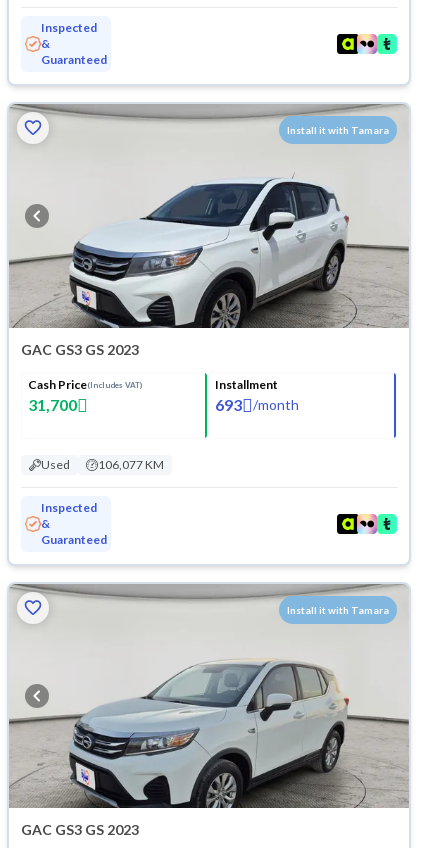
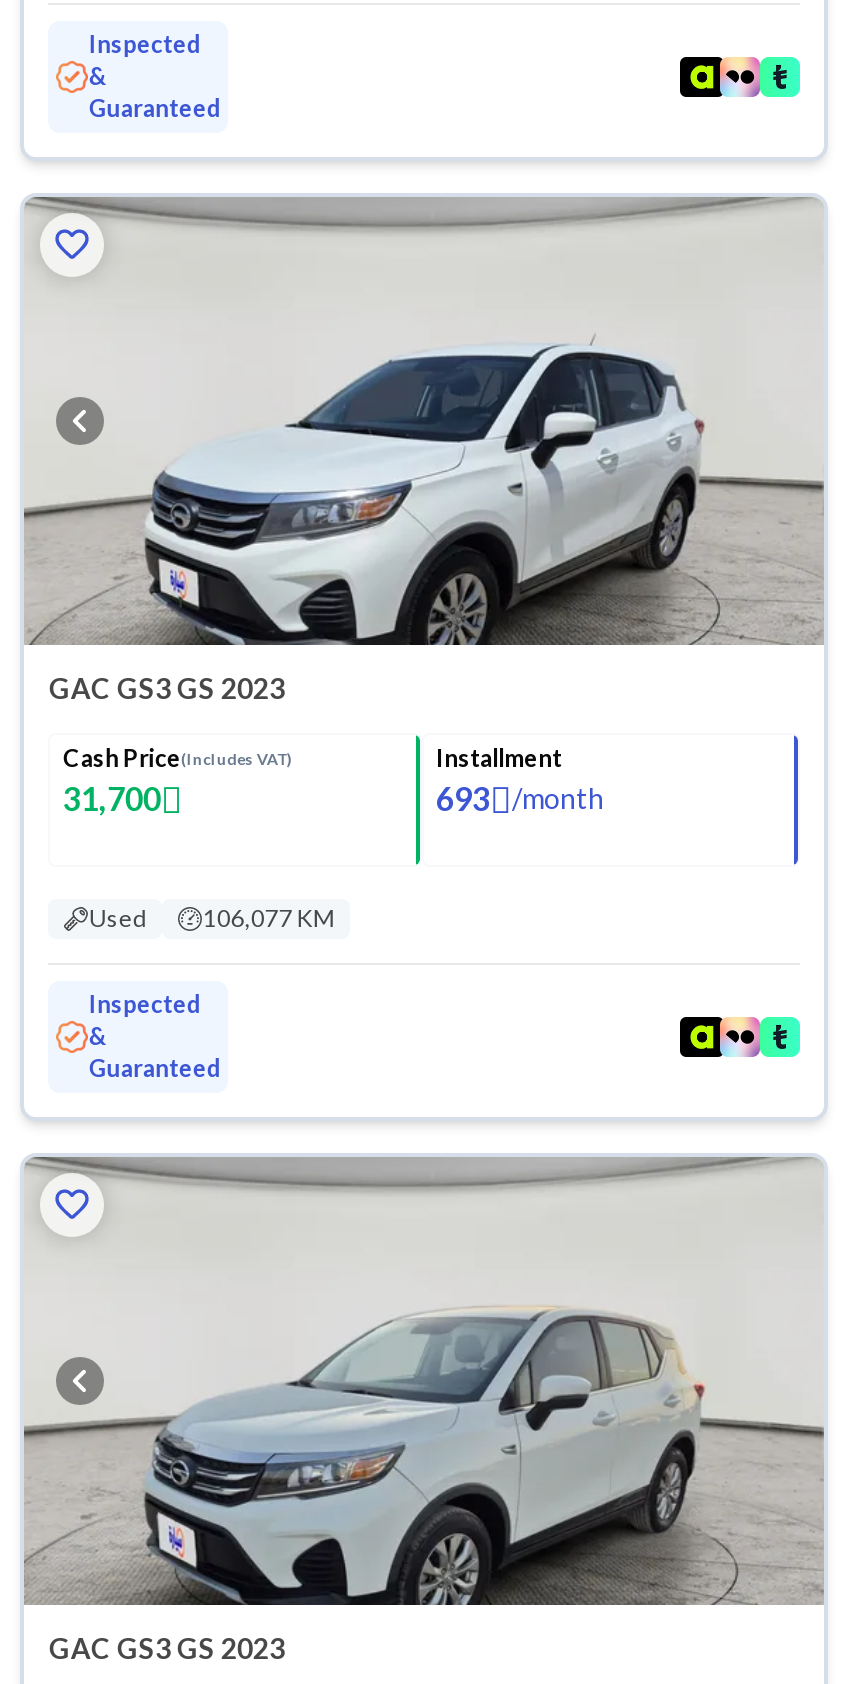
- Install it with Tamara

- Install it with Tamara
